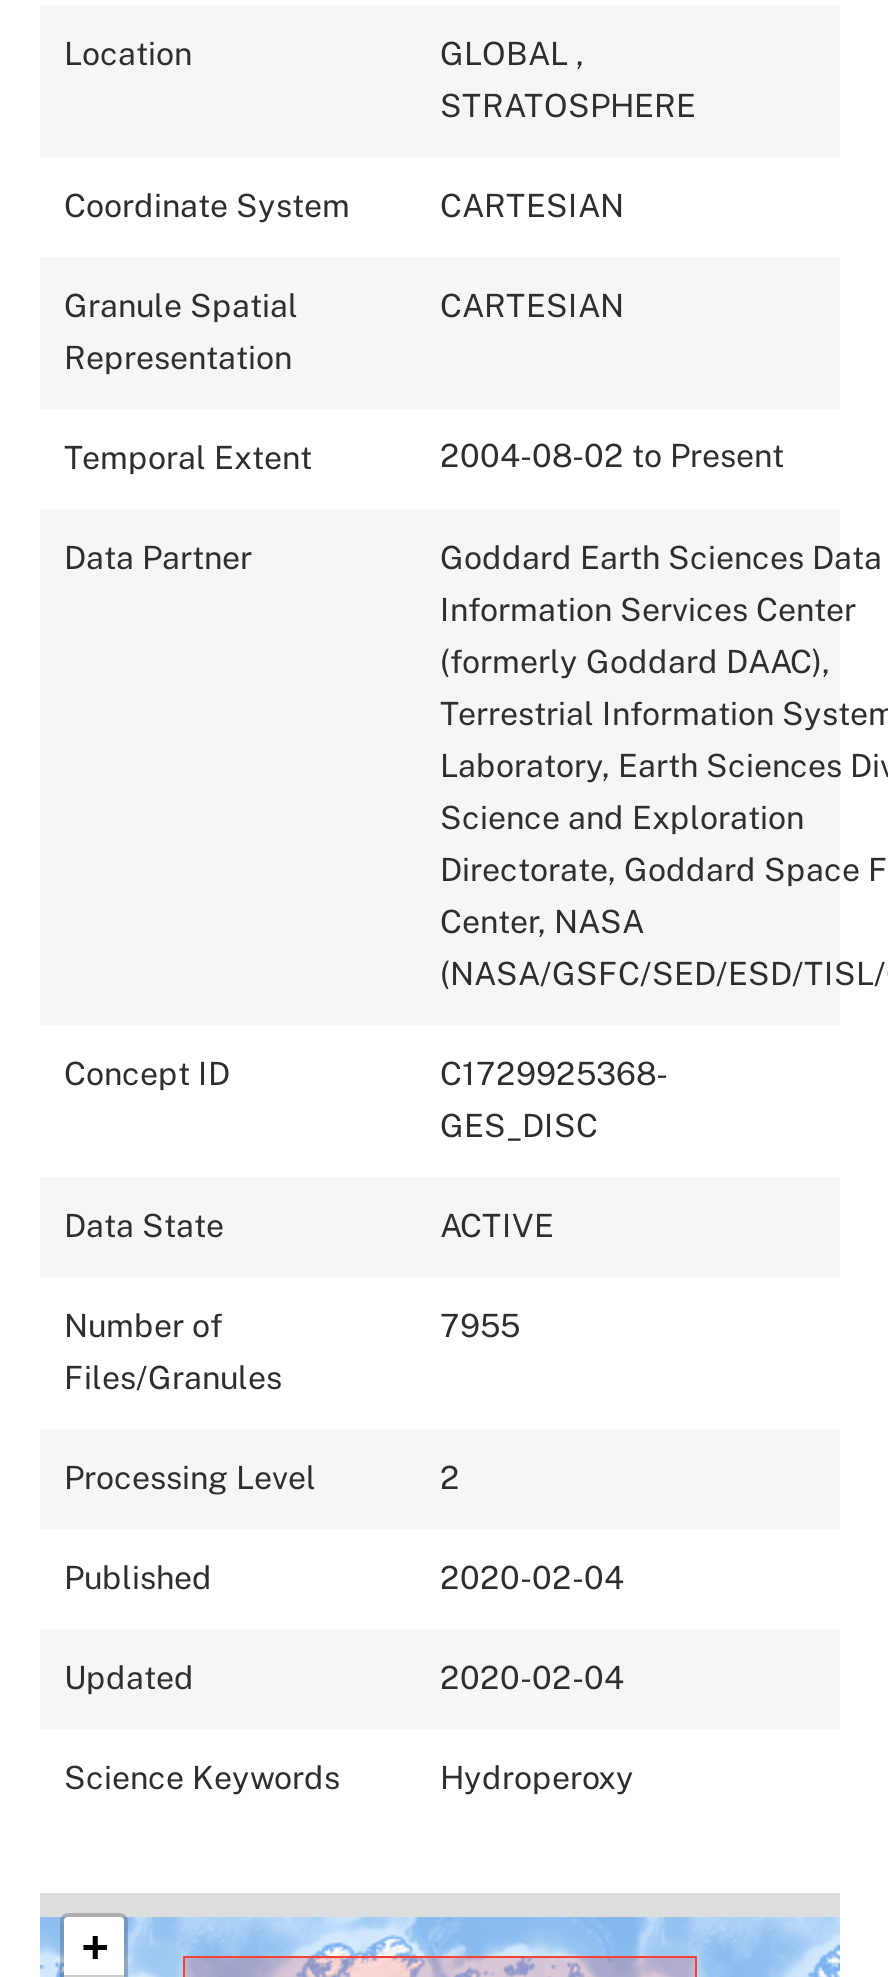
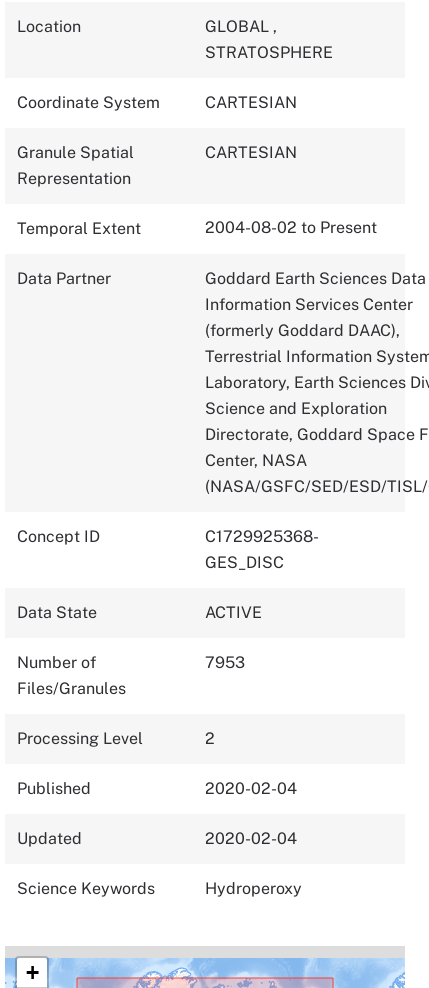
- 7955
+ 7953
